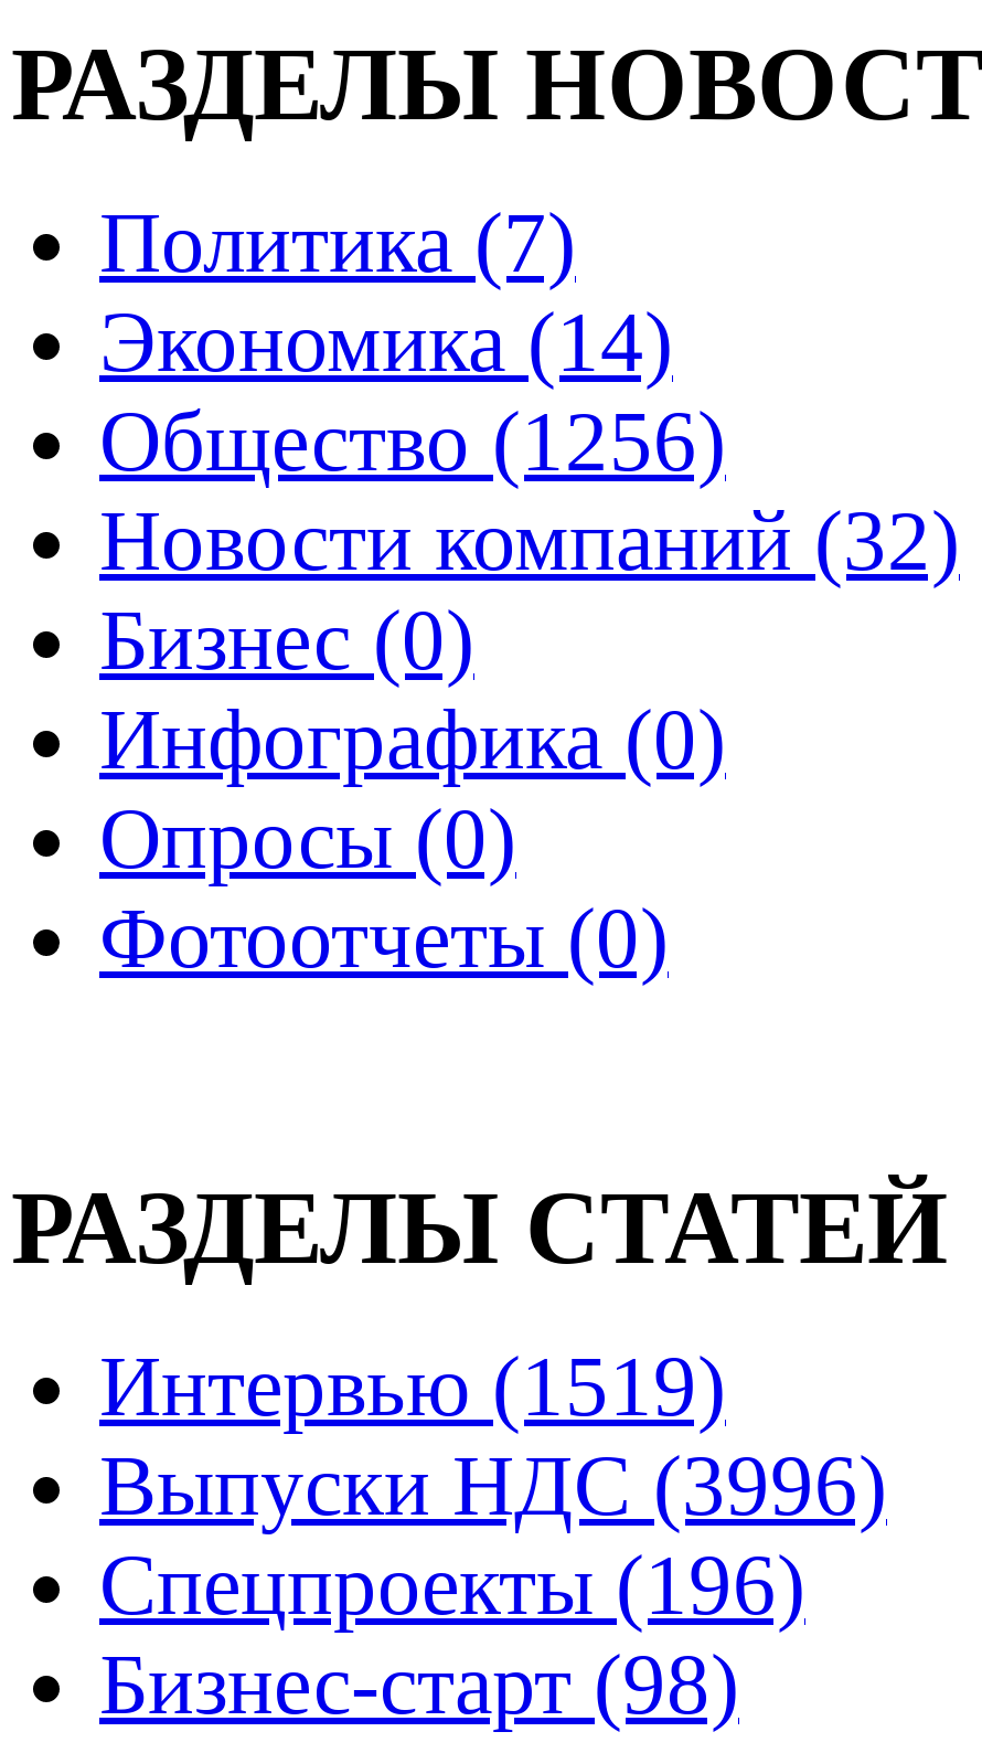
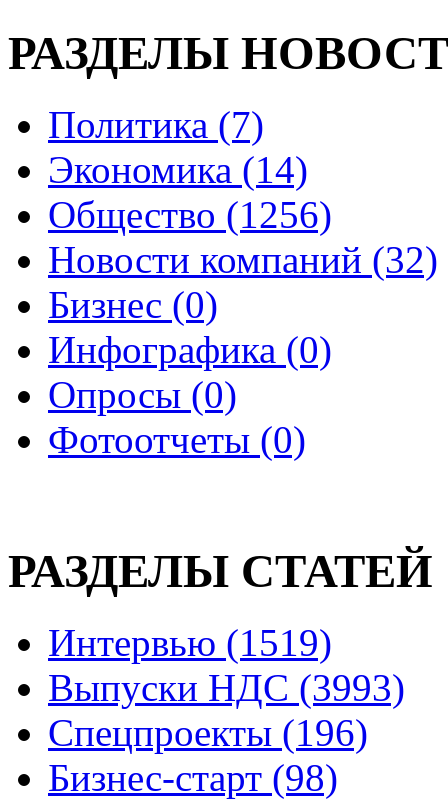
- Выпуски НДС (3996)
+ Выпуски НДС (3993)
